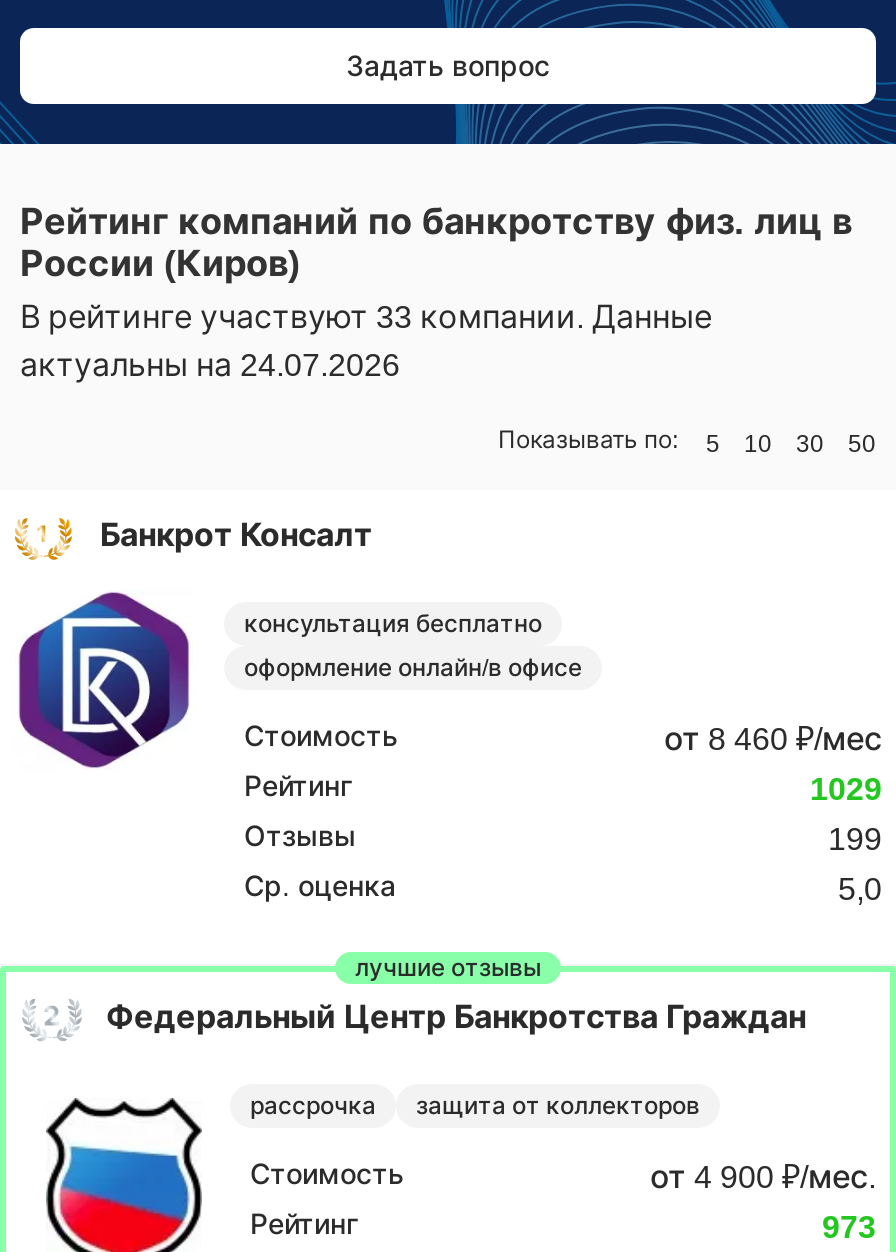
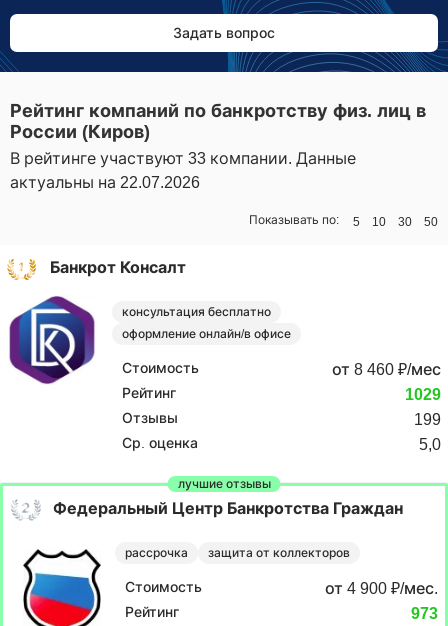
- актуальны на 24.07.2026
+ актуальны на 22.07.2026
